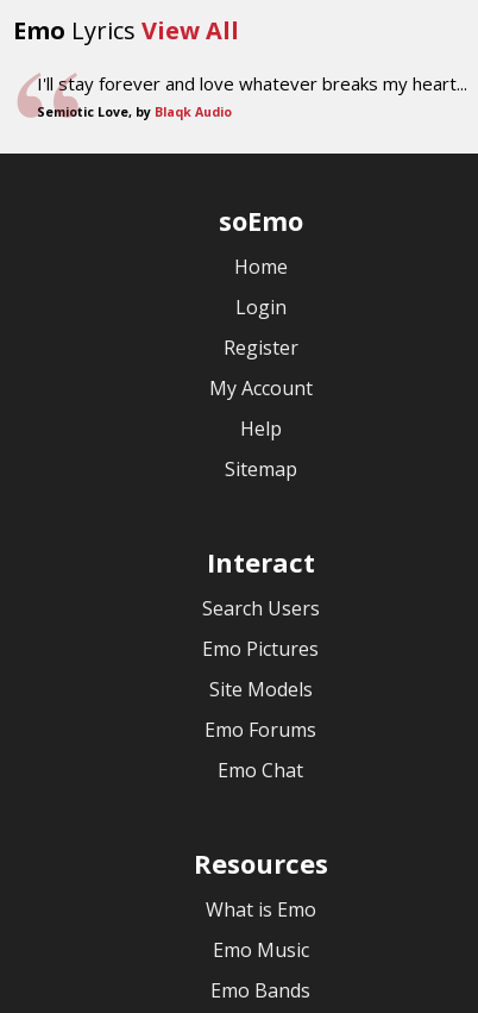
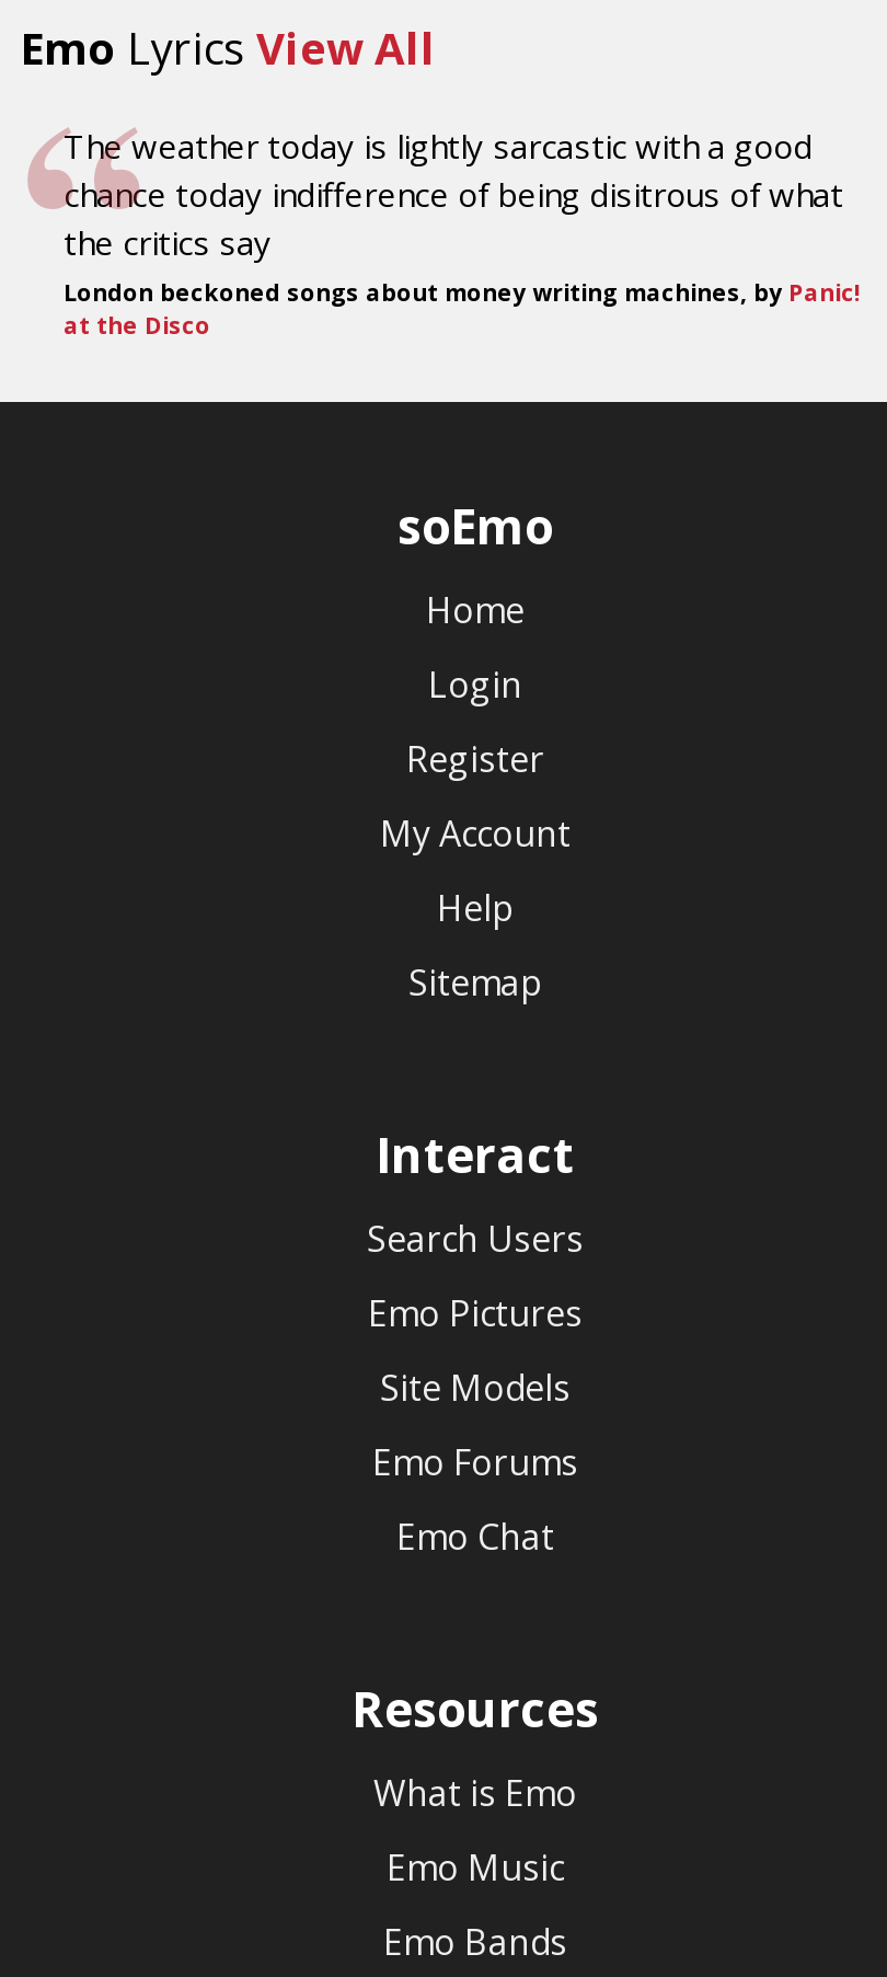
- I'll stay forever and love whatever breaks my heart...
- Semiotic Love, by Blaqk Audio
+ The weather today is lightly sarcastic with a good
+ chance today indifference of being disitrous of what
+ the critics say
+ London beckoned songs about money writing machines, by Panic!
+ at the Disco
